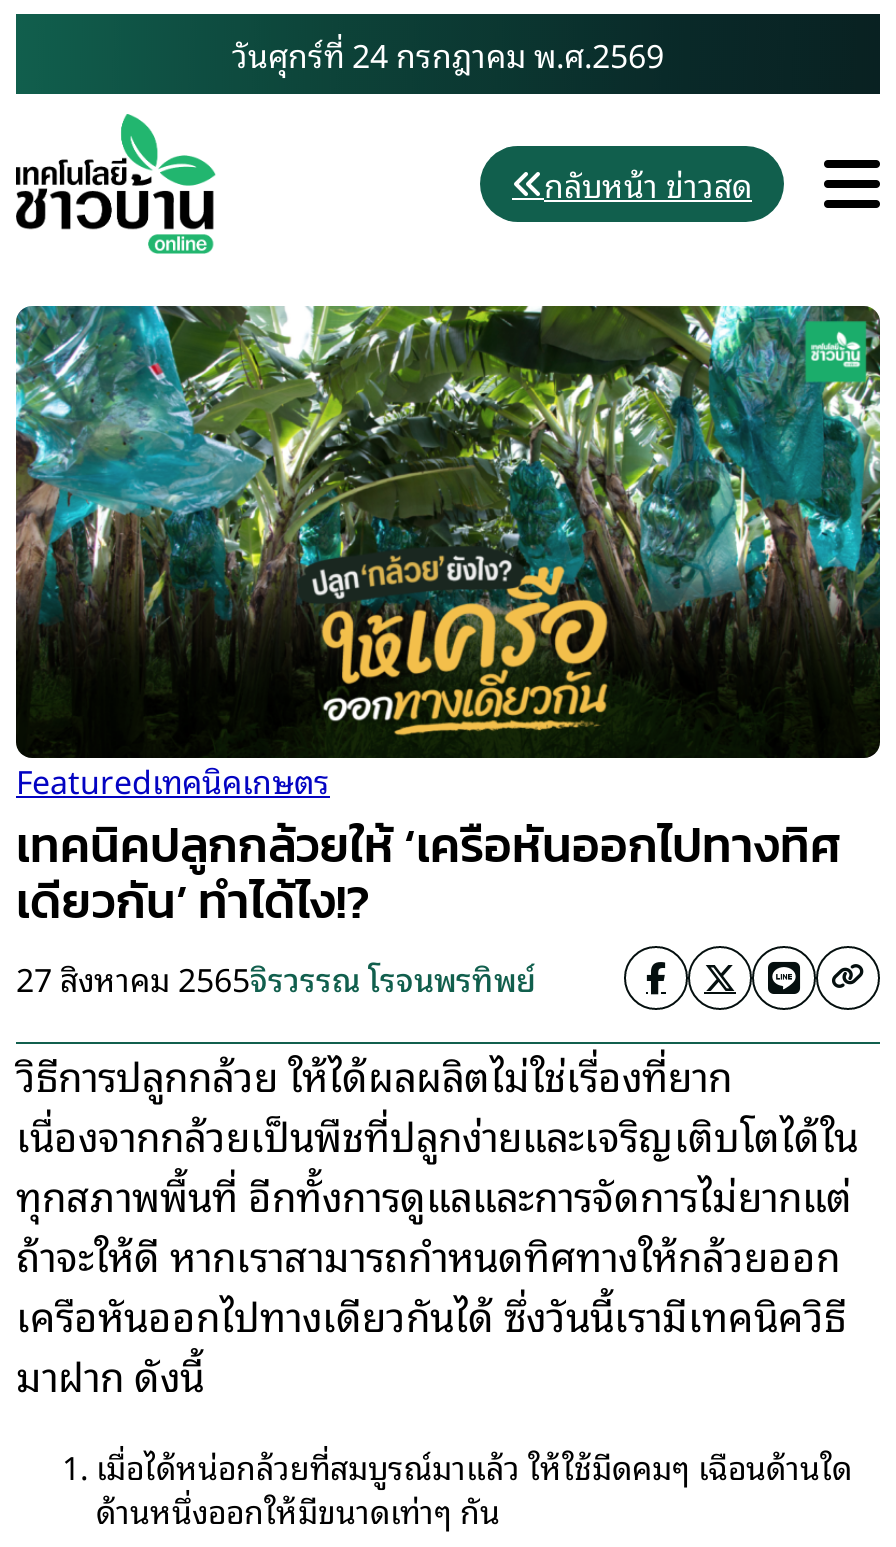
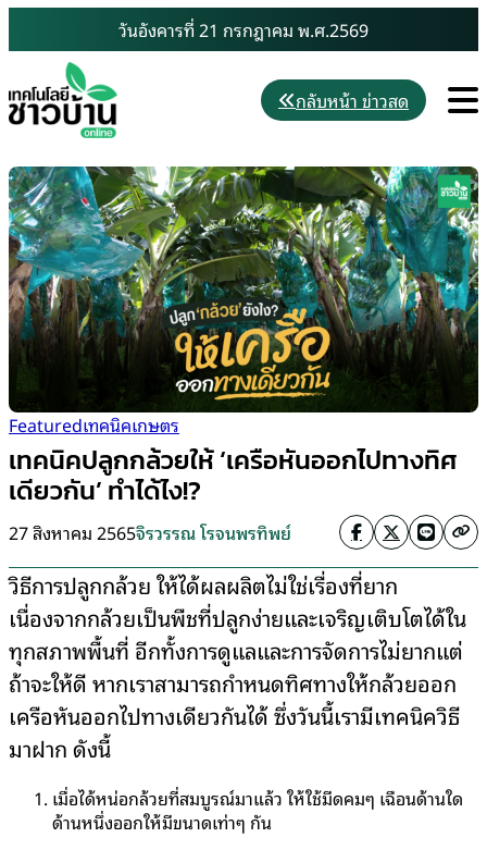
- วันศุกร์ที่ 24 กรกฎาคม พ.ศ.2569
+ วันอังคารที่ 21 กรกฎาคม พ.ศ.2569
